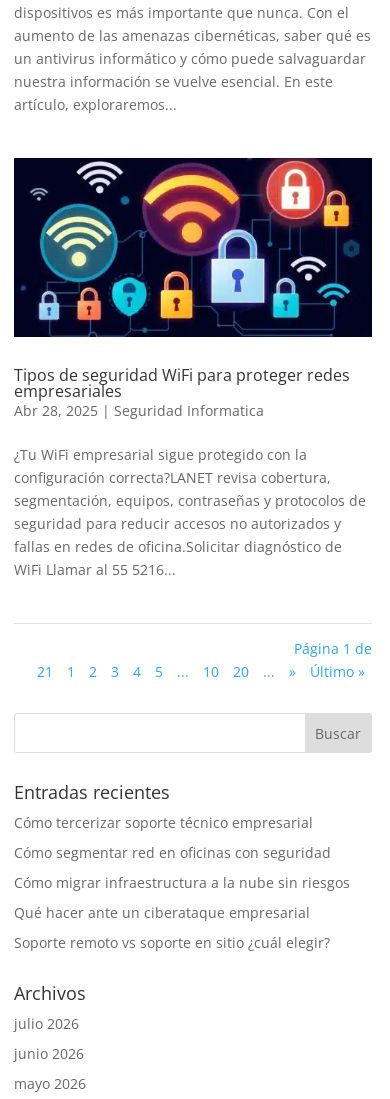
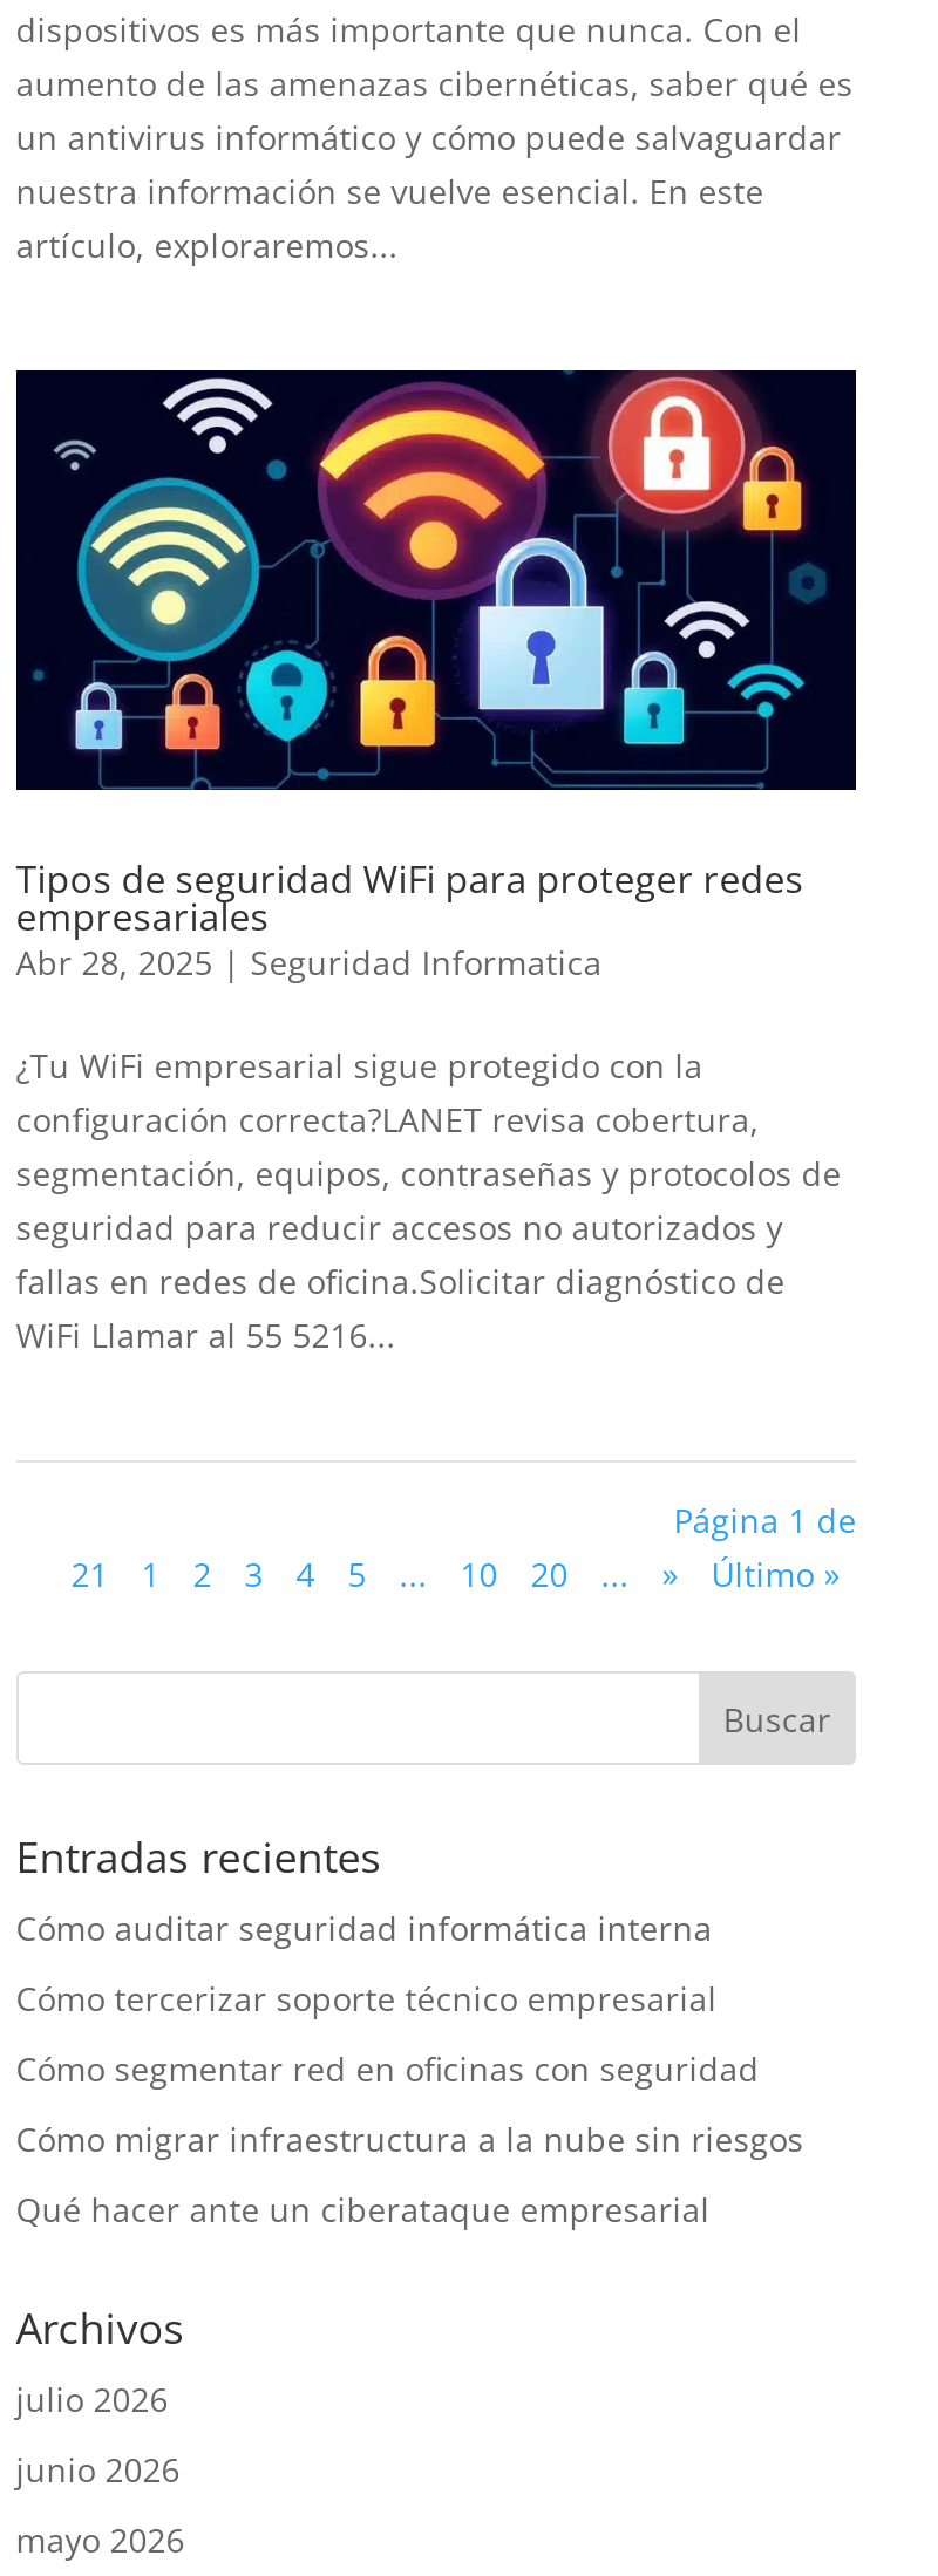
+ Cómo auditar seguridad informática interna

moved down: Cómo tercerizar soporte técnico empresarial | Cómo segmentar red en oficinas con seguridad | Cómo migrar infraestructura a la nube sin riesgos | Qué hacer ante un ciberataque empresarial

- Soporte remoto vs soporte en sitio ¿cuál elegir?
